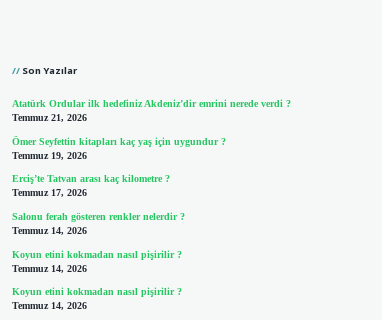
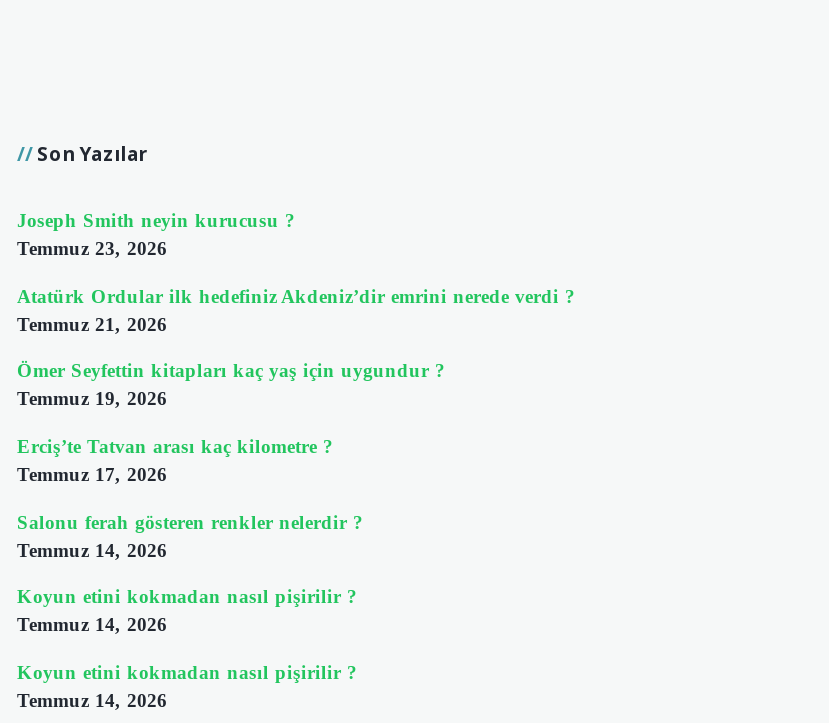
+ Joseph Smith neyin kurucusu ?
+ Temmuz 23, 2026
